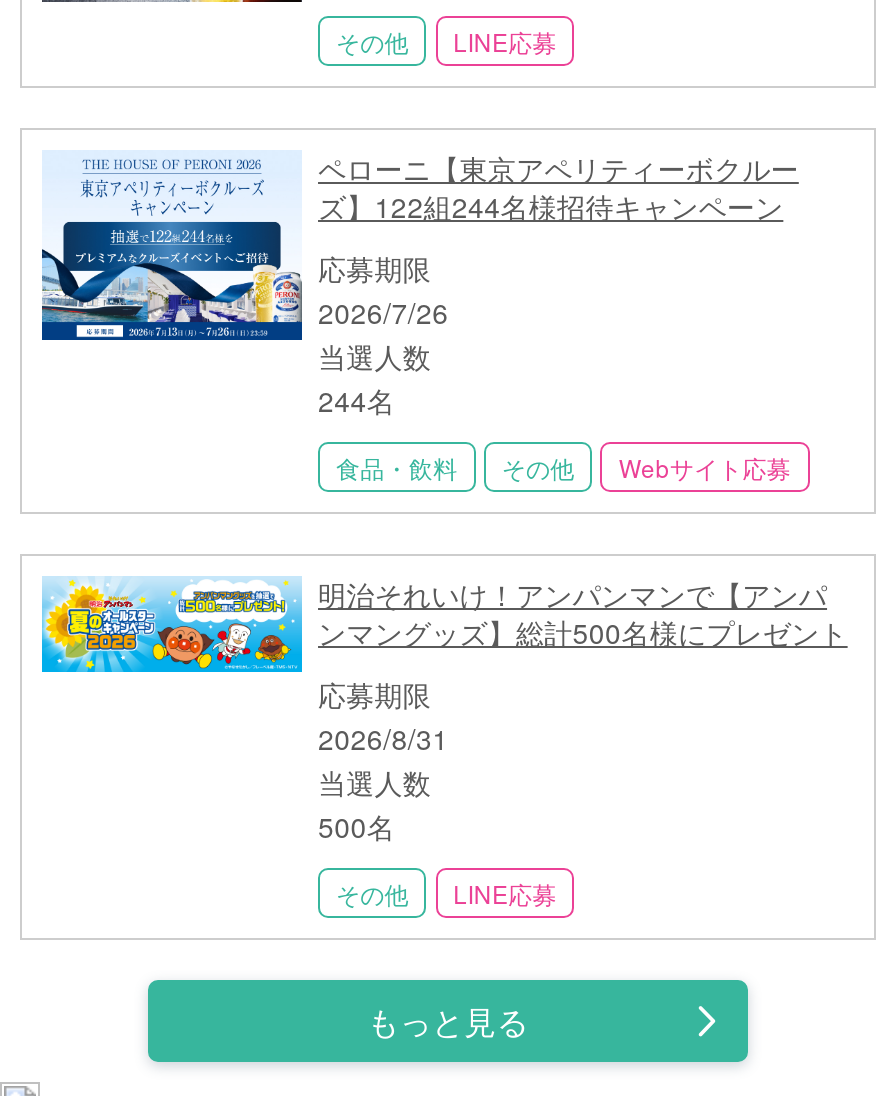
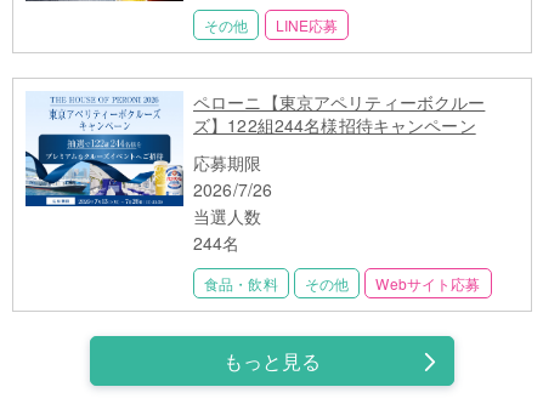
- [image]
- 明治それいけ！アンパンマンで【アンパ
- ンマングッズ】総計500名様にプレゼント
- 応募期限
- 2026/8/31
- 当選人数
- 500名
- その他
- LINE応募
